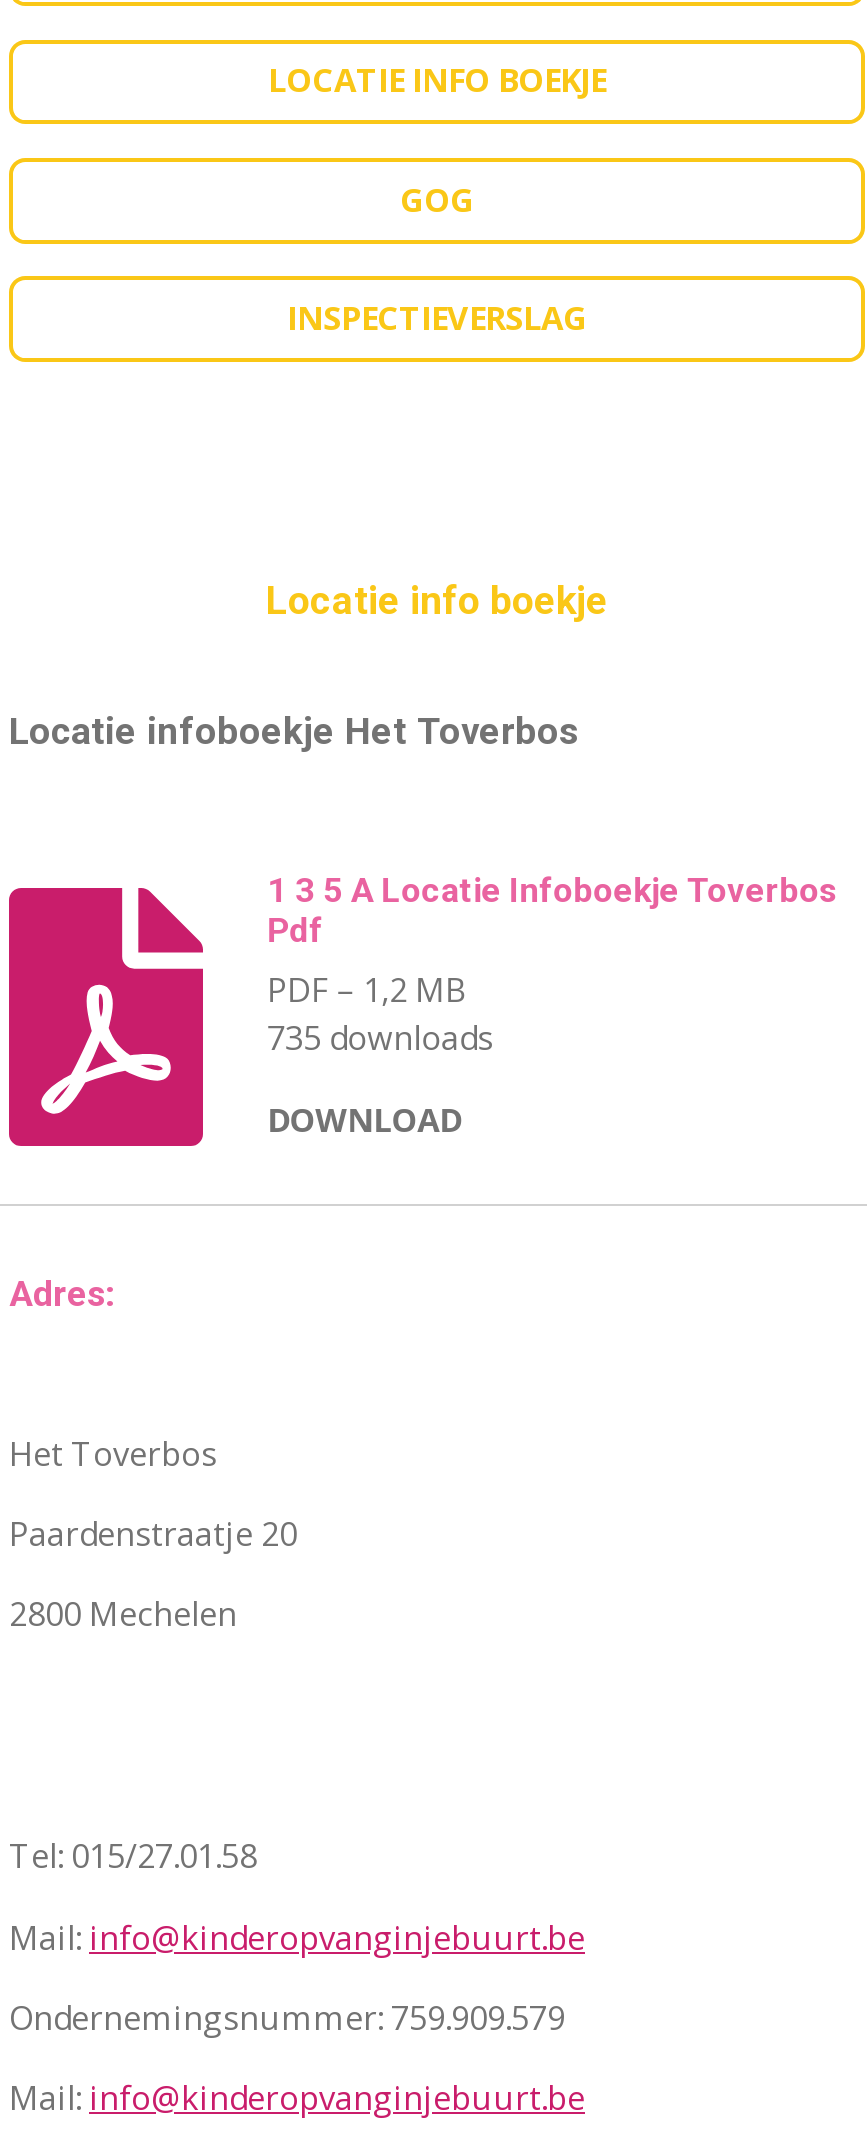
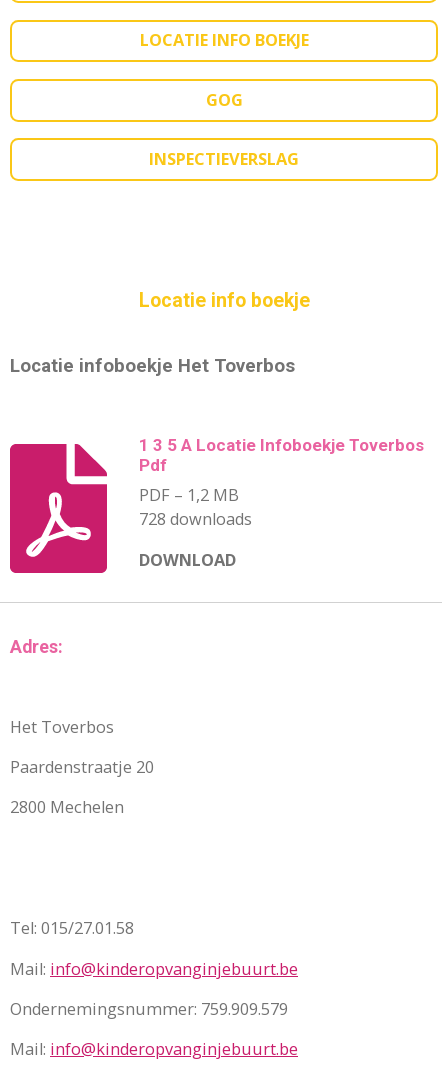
- 735 downloads
+ 728 downloads
